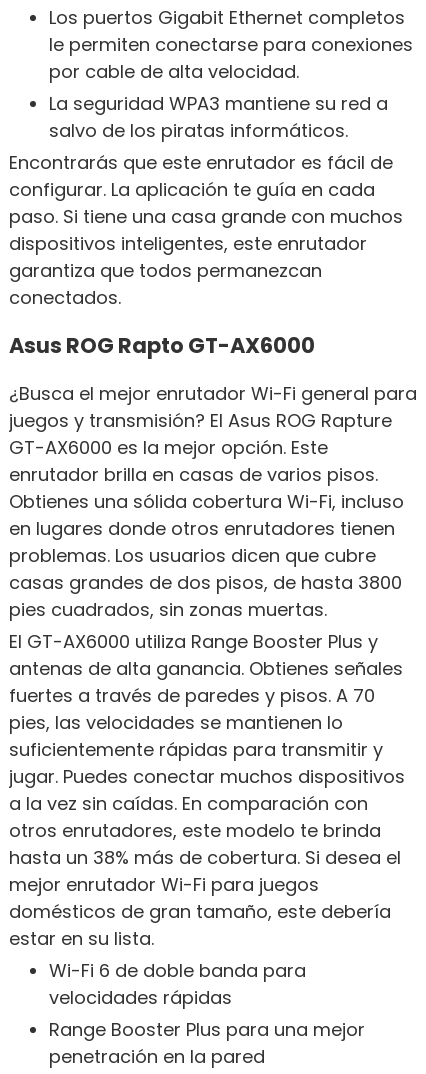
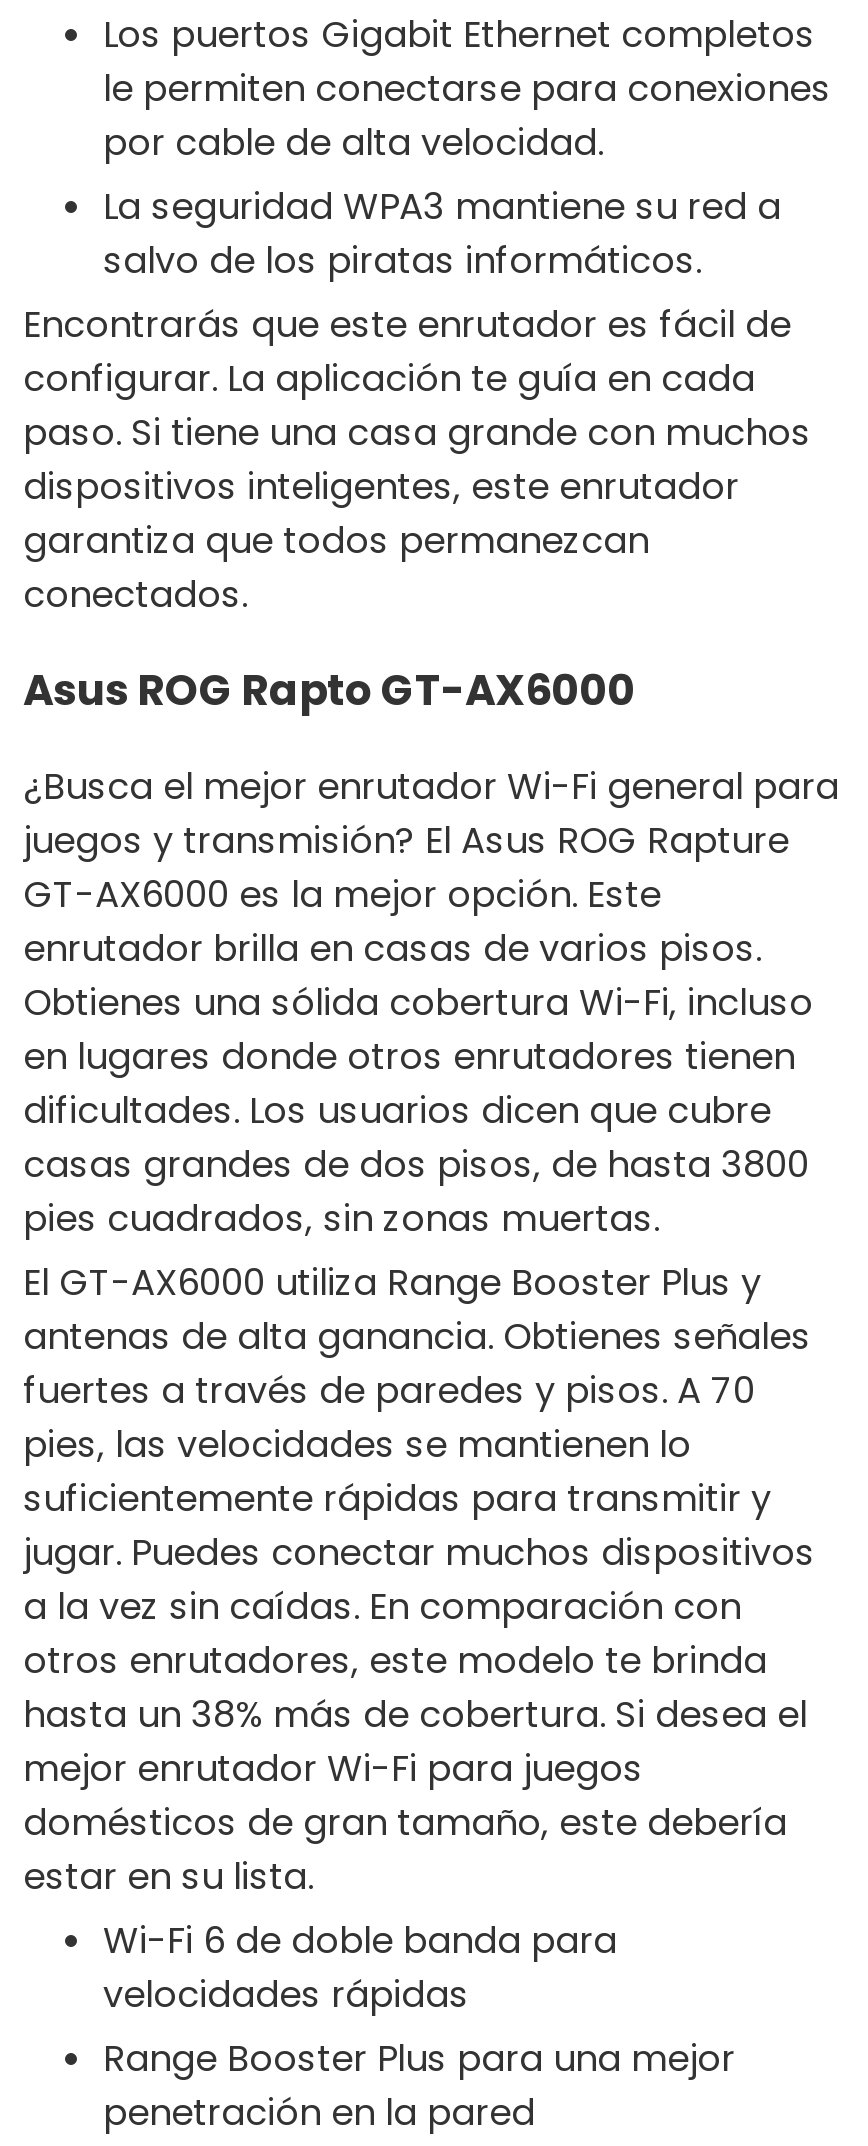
- problemas. Los usuarios dicen que cubre
+ dificultades. Los usuarios dicen que cubre
